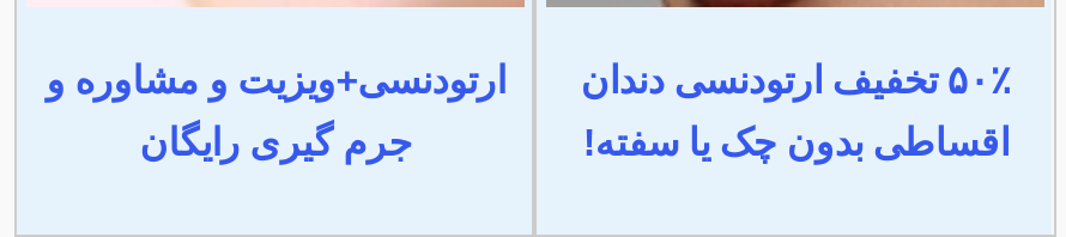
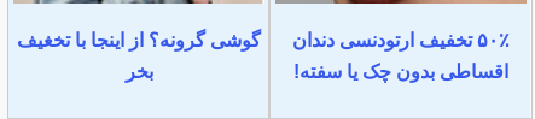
- ارتودنسی+ویزیت و مشاوره و
+ گوشی گرونه؟ از اینجا با تخغیف

- جرم گیری رایگان
+ بخر
